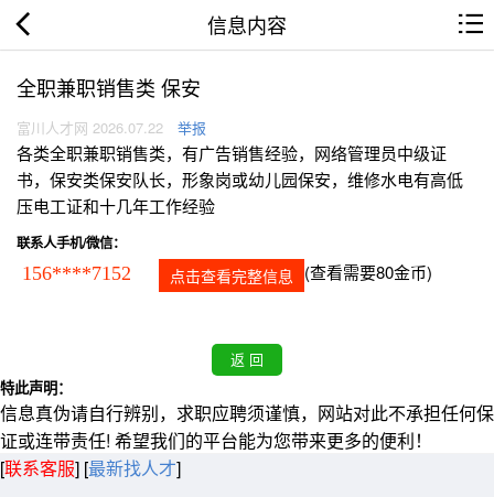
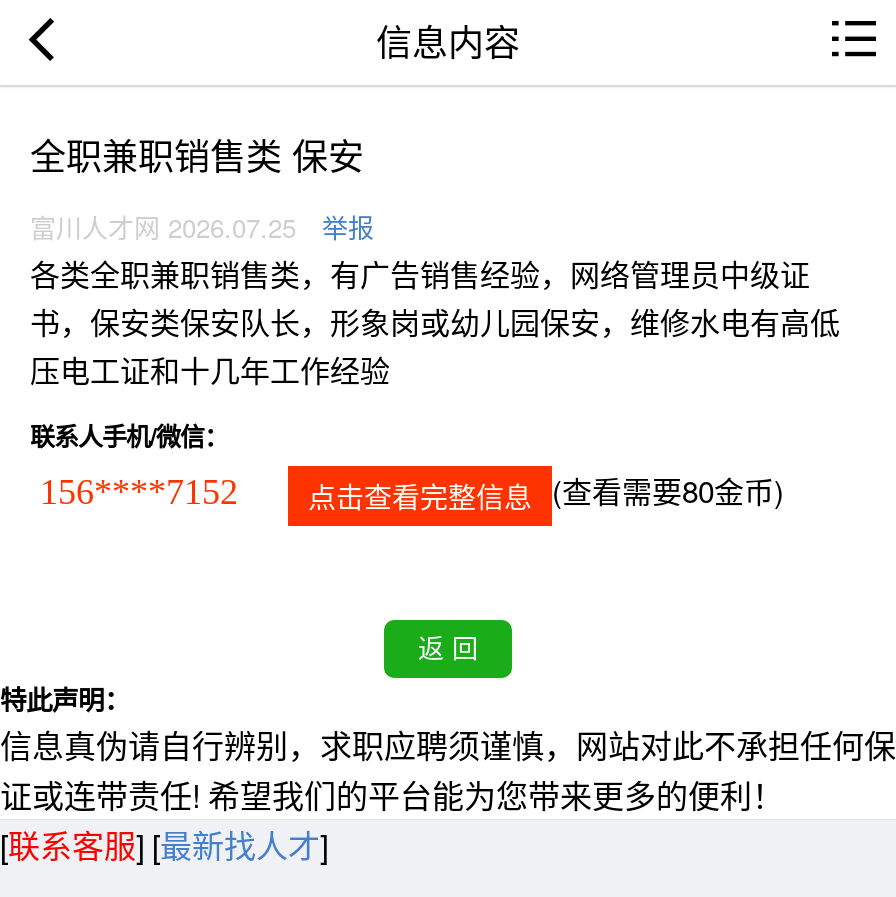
- 富川人才网 2026.07.22 举报
+ 富川人才网 2026.07.25 举报
